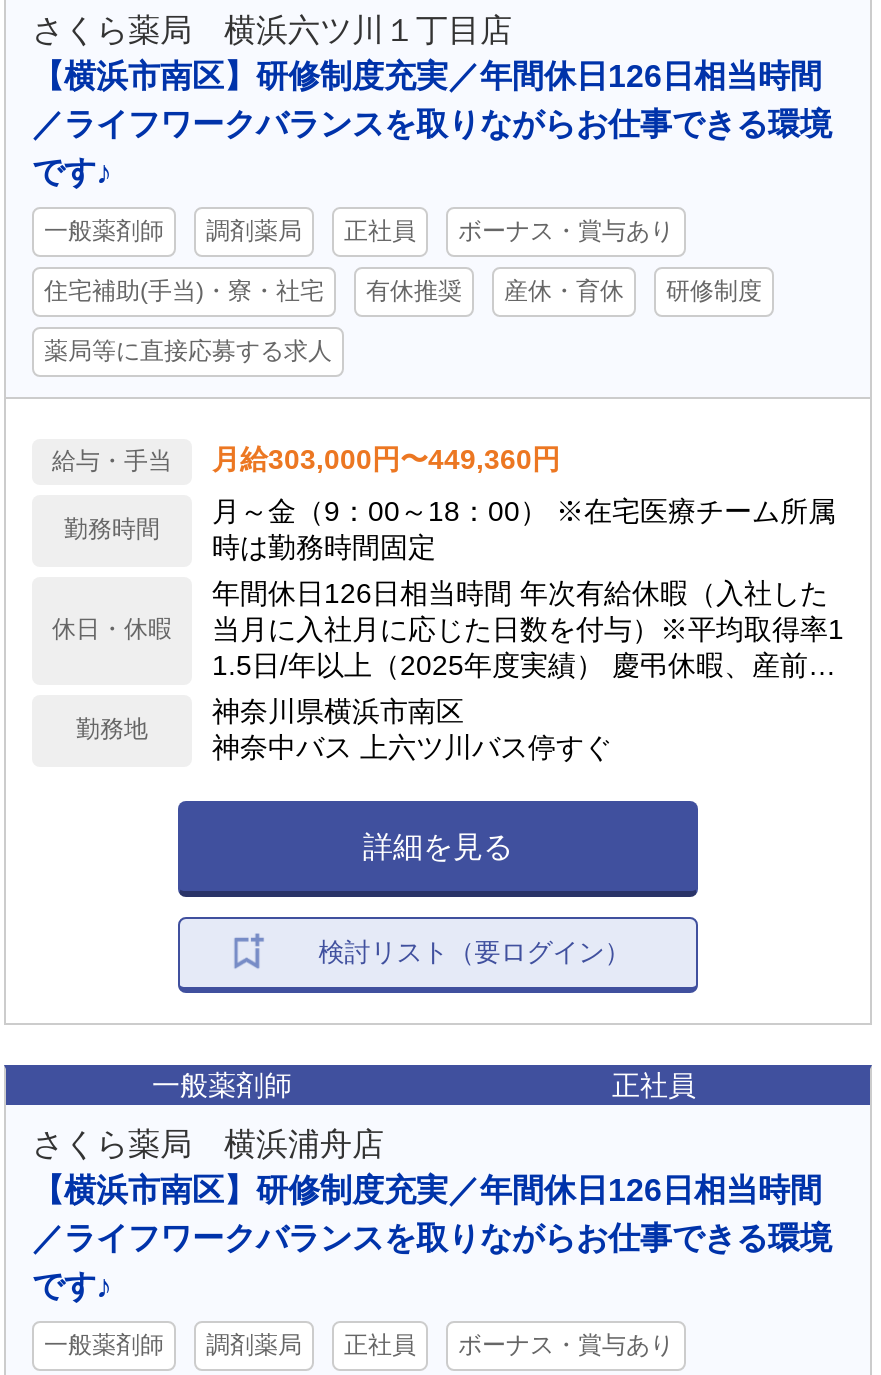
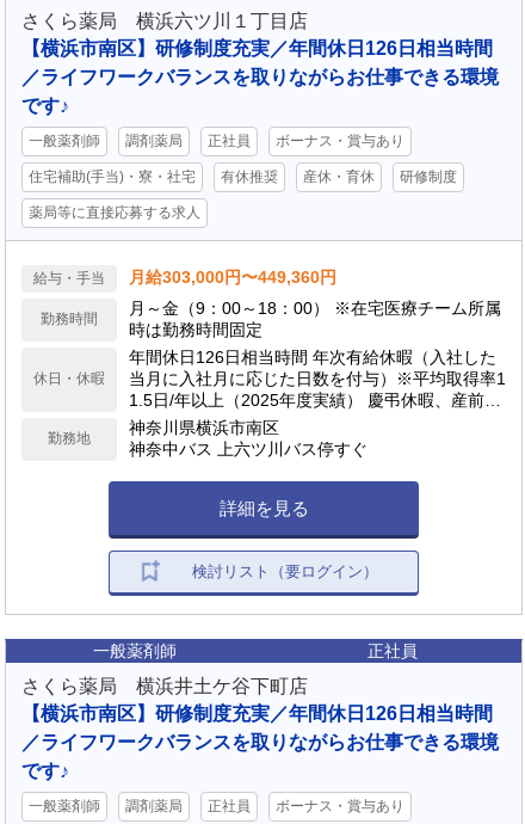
- さくら薬局 横浜浦舟店
+ さくら薬局 横浜井土ケ谷下町店
